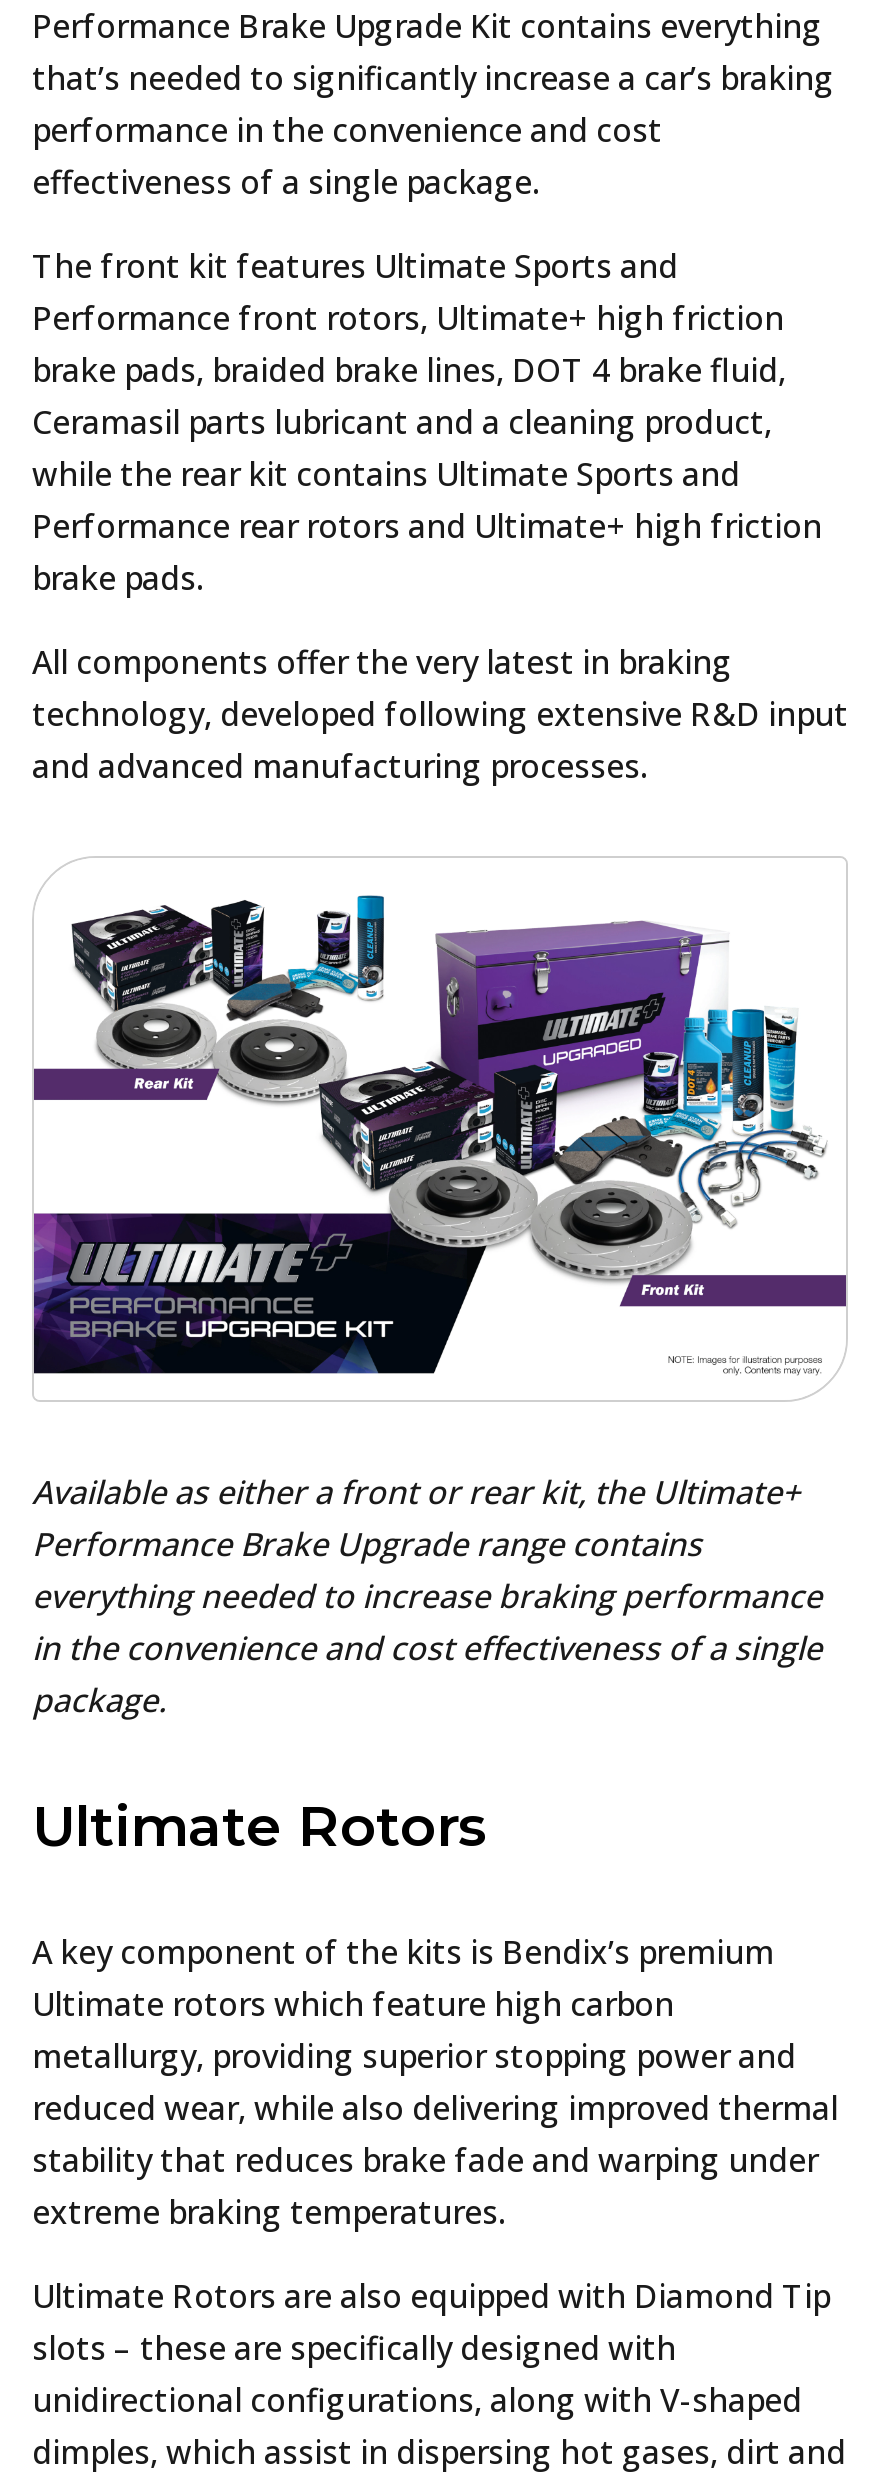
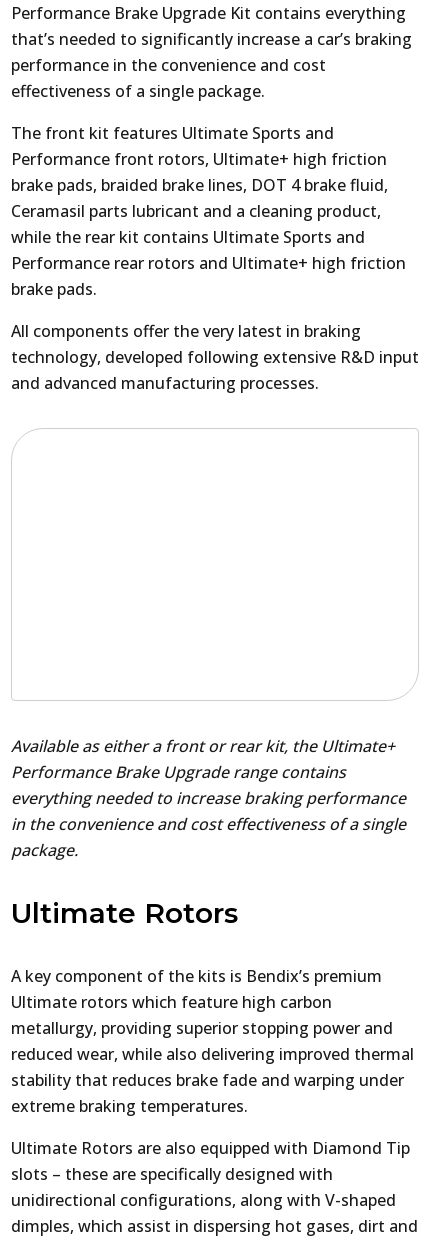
- [image]
